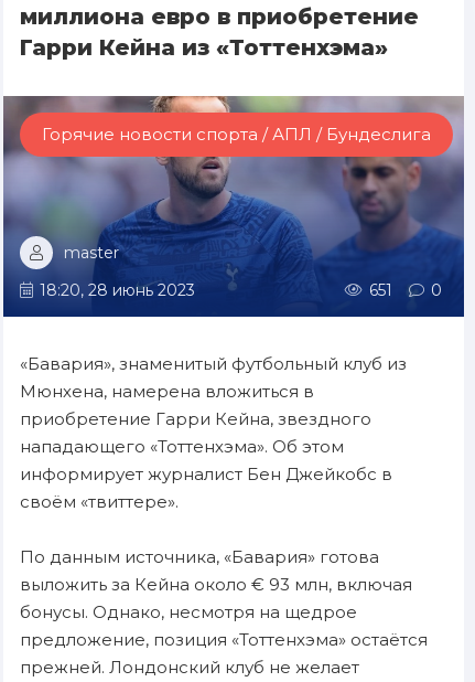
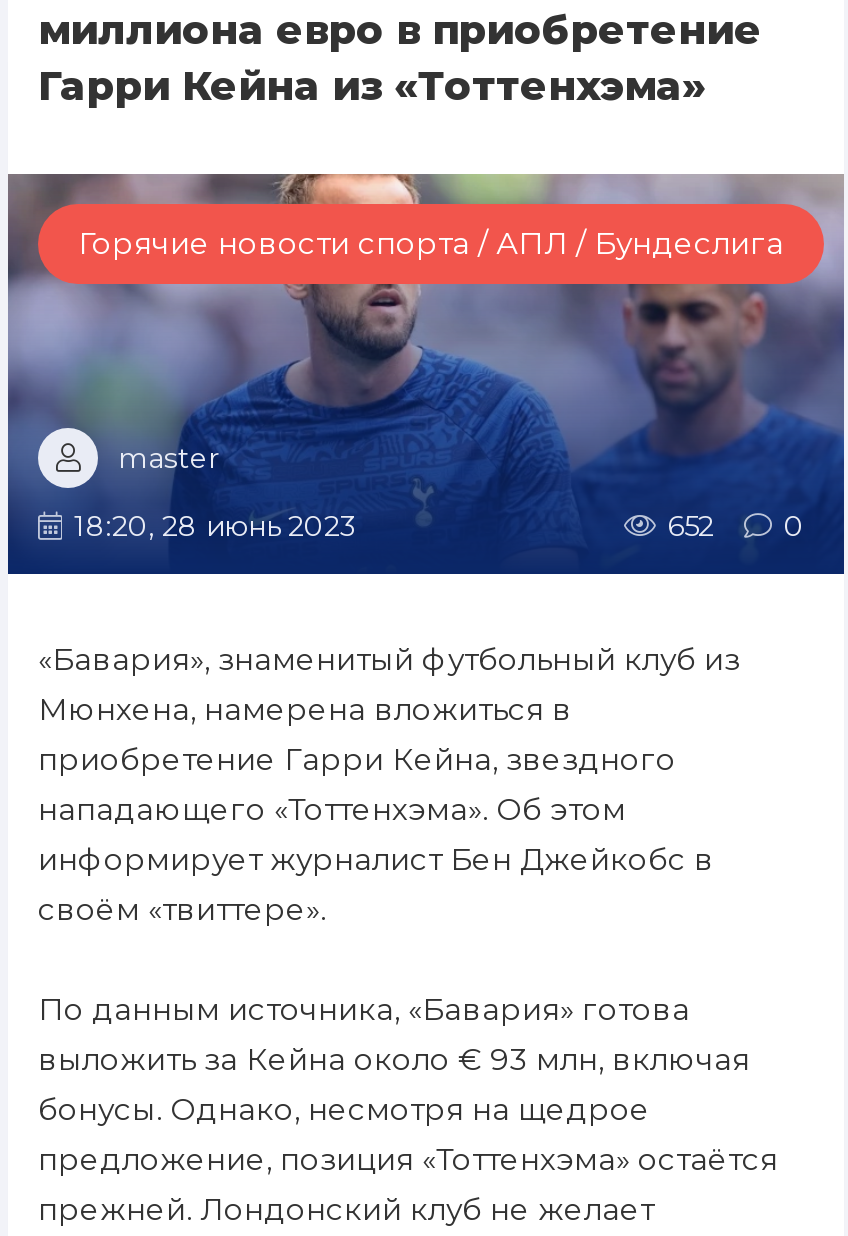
- 651
+ 652
